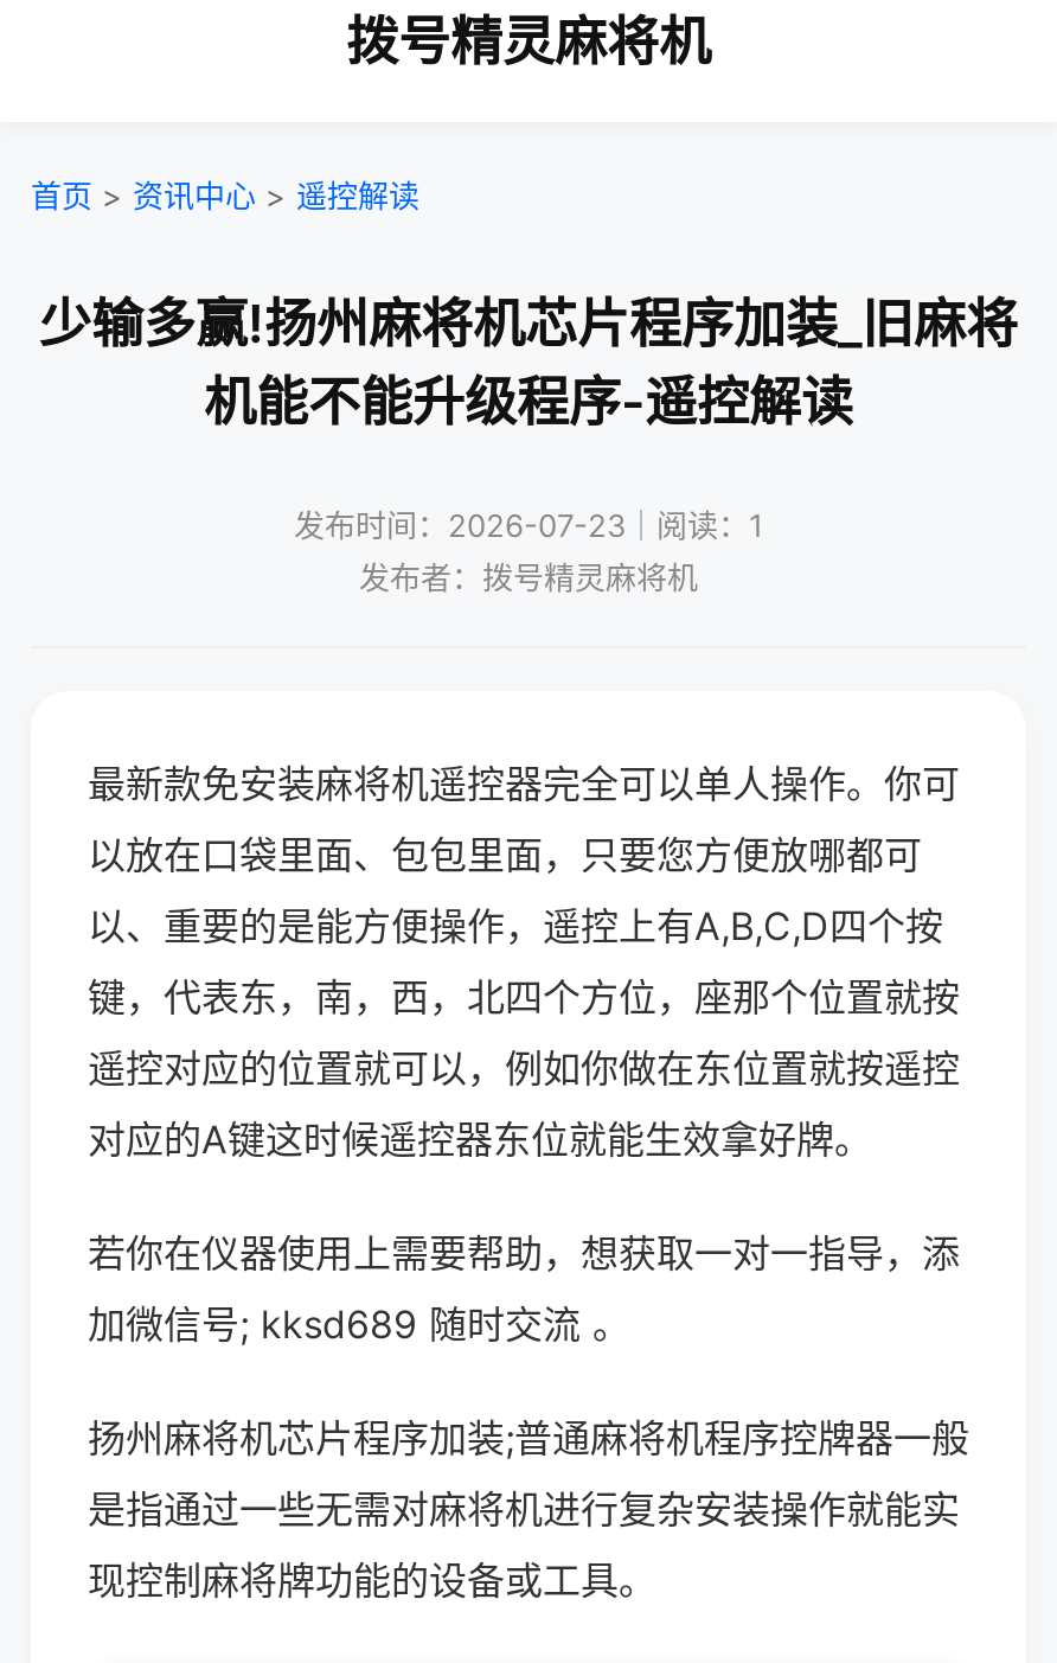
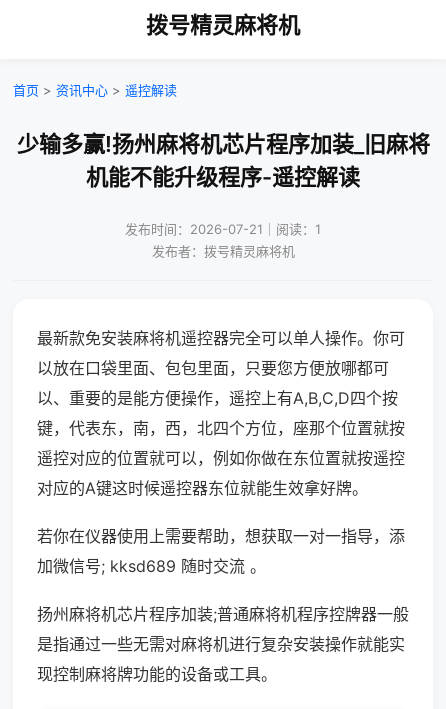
- 发布时间：2026-07-23｜阅读：1
+ 发布时间：2026-07-21｜阅读：1
